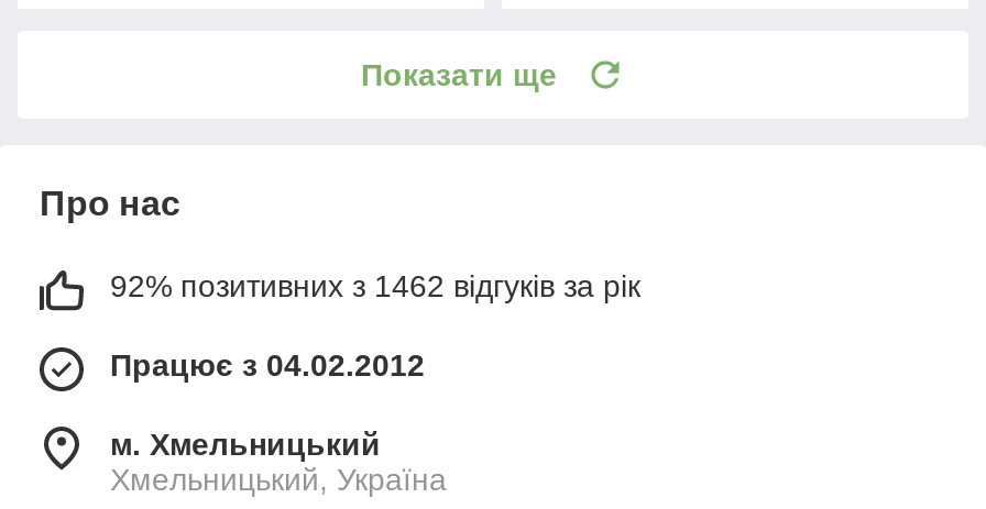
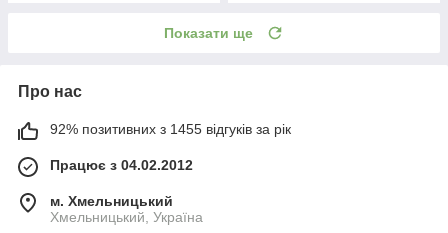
- 92% позитивних з 1462 відгуків за рік
+ 92% позитивних з 1455 відгуків за рік
